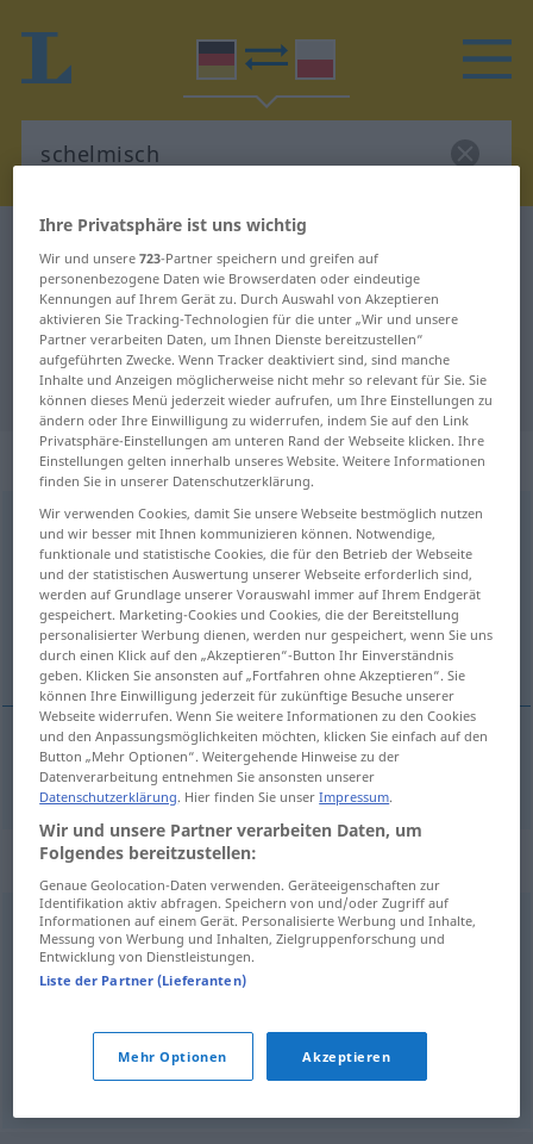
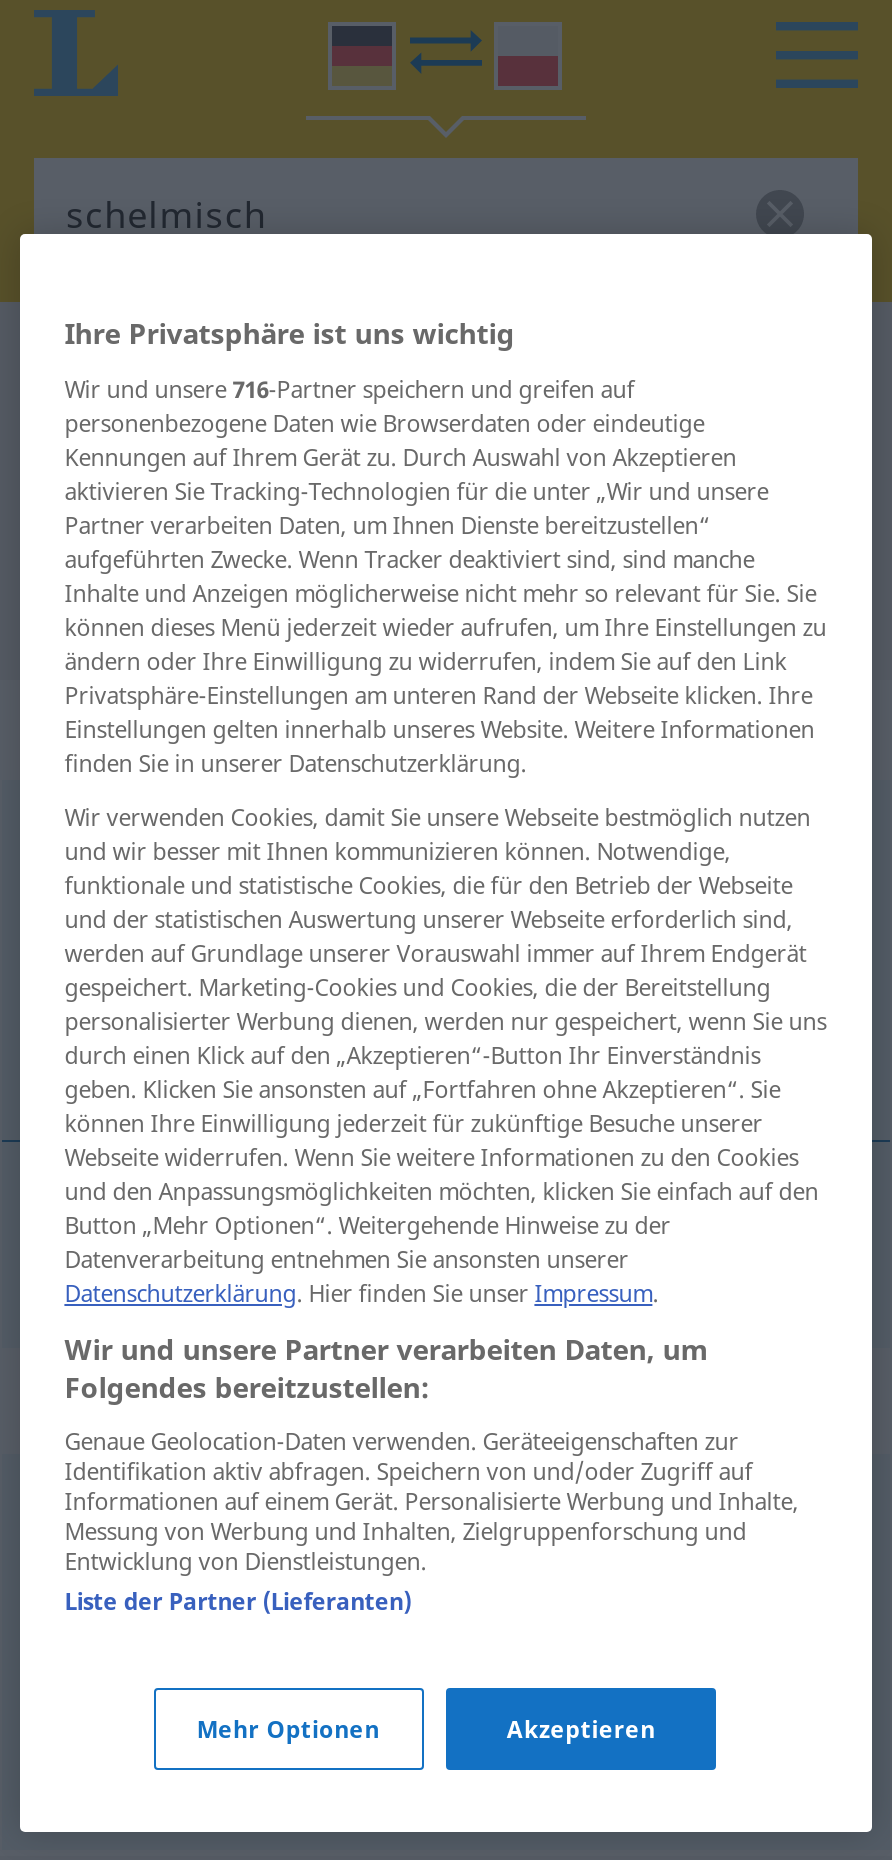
- Wir und unsere 723-Partner speichern und greifen auf
+ Wir und unsere 716-Partner speichern und greifen auf
